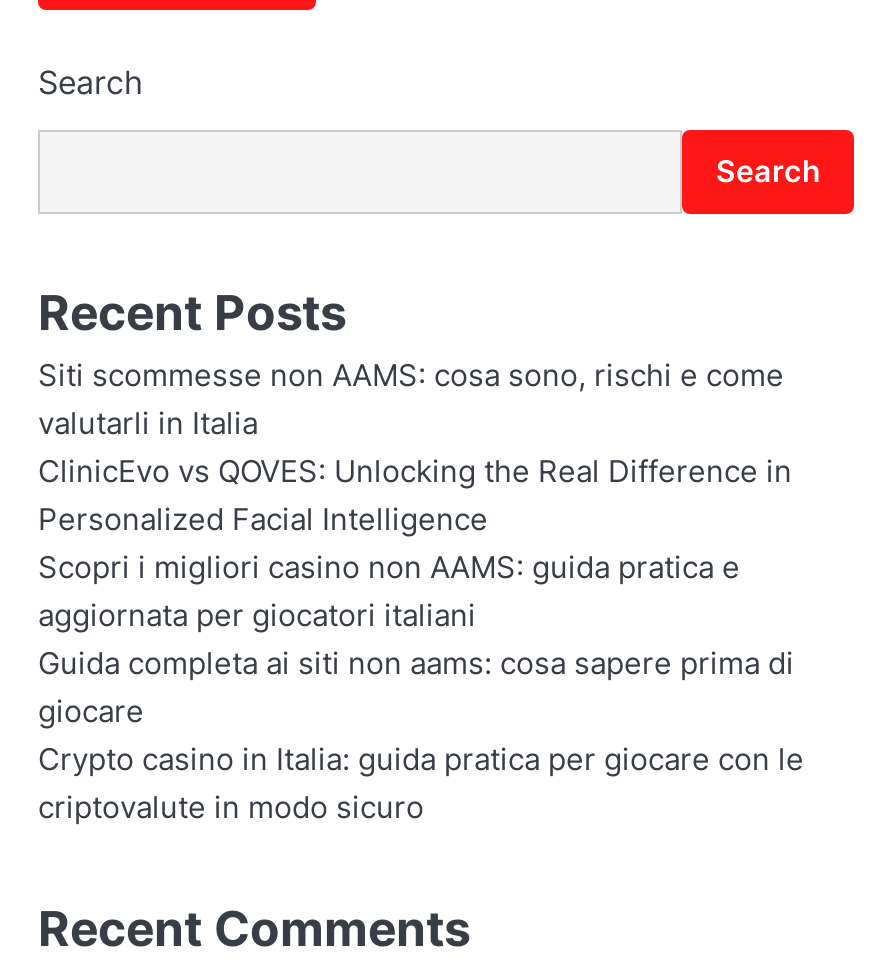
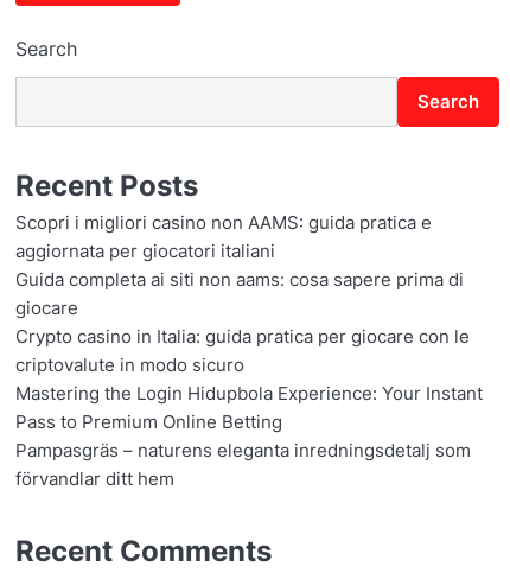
- Siti scommesse non AAMS: cosa sono, rischi e come
- valutarli in Italia
- ClinicEvo vs QOVES: Unlocking the Real Difference in
- Personalized Facial Intelligence

moved up: Scopri i migliori casino non AAMS: guida pratica e | aggiornata per giocatori italiani | Guida completa ai siti non aams: cosa sapere prima di | giocare | Crypto casino in Italia: guida pratica per giocare con le | criptovalute in modo sicuro

+ Mastering the Login Hidupbola Experience: Your Instant
+ Pass to Premium Online Betting
+ Pampasgräs – naturens eleganta inredningsdetalj som
+ förvandlar ditt hem
